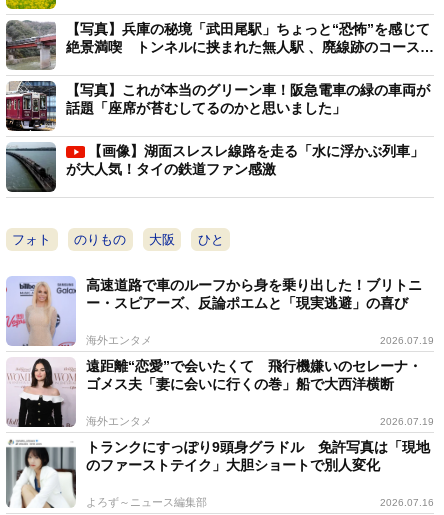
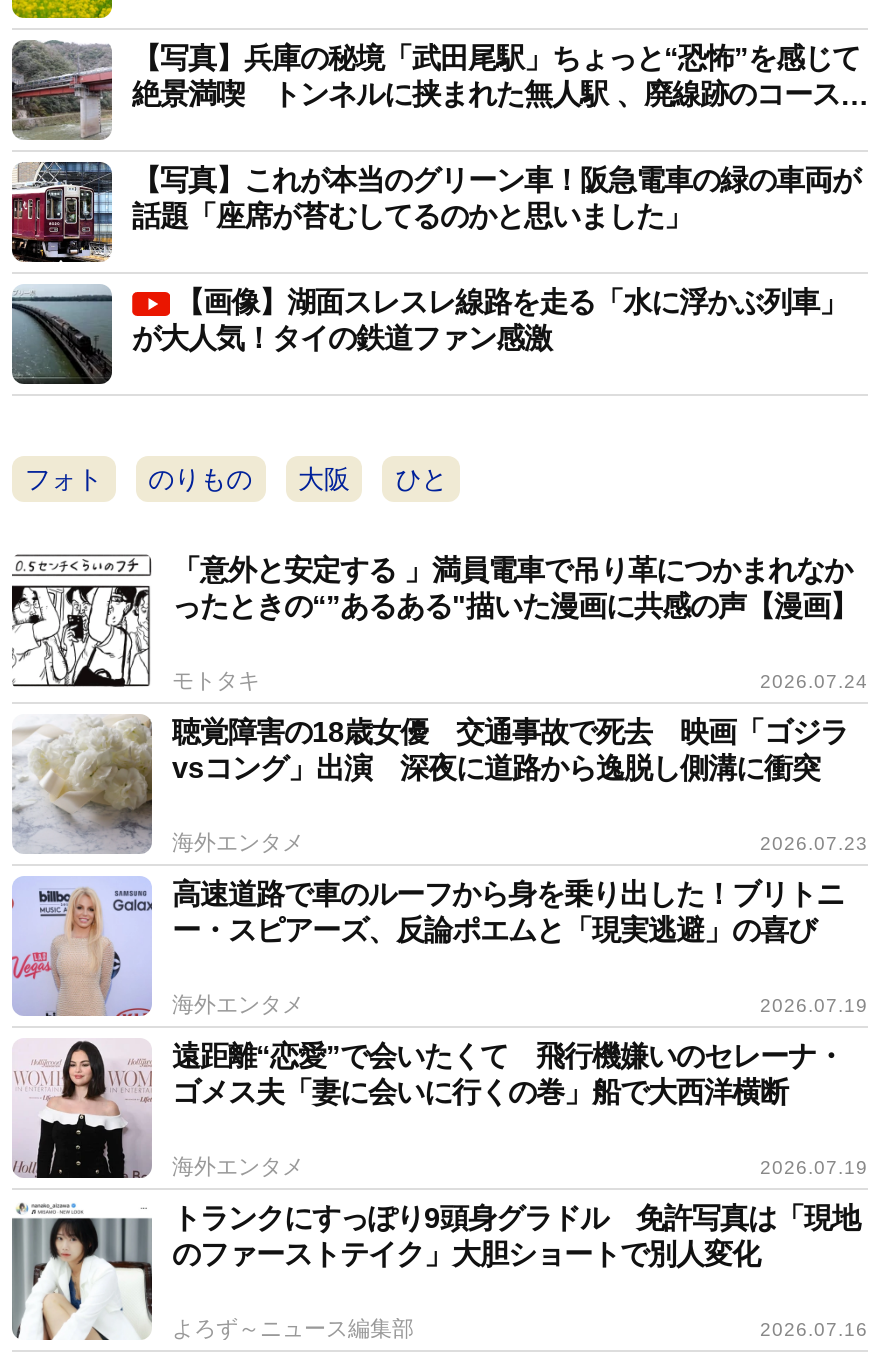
+ [image]
+ 「意外と安定する 」満員電車で吊り革につかまれなか
+ ったときの“”あるある"描いた漫画に共感の声【漫画】
+ モトタキ
+ 2026.07.24
+ 聴覚障害の18歳女優 交通事故で死去 映画「ゴジラ
+ vsコング」出演 深夜に道路から逸脱し側溝に衝突
+ 海外エンタメ
+ 2026.07.23

+ [image]
